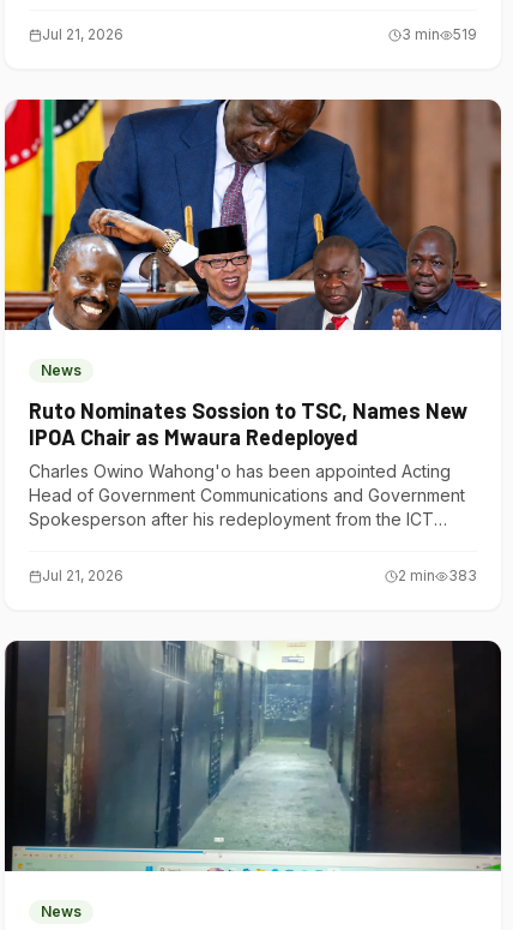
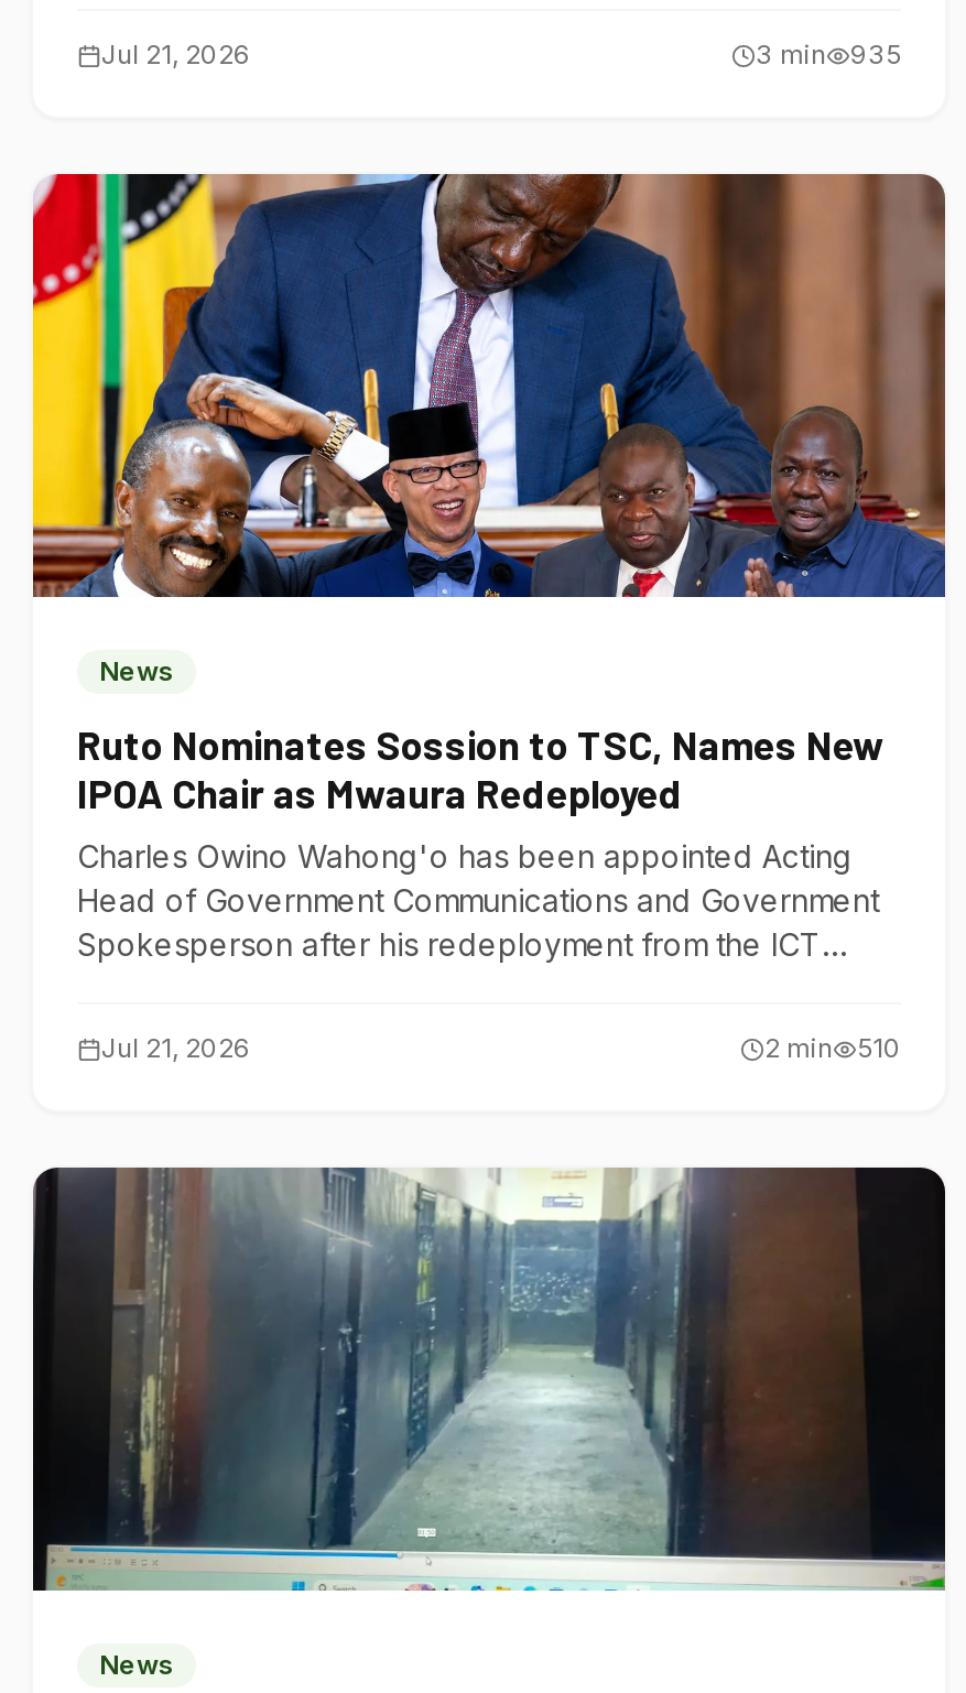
- 3 min 519
+ 3 min 935

- 2 min 383
+ 2 min 510
